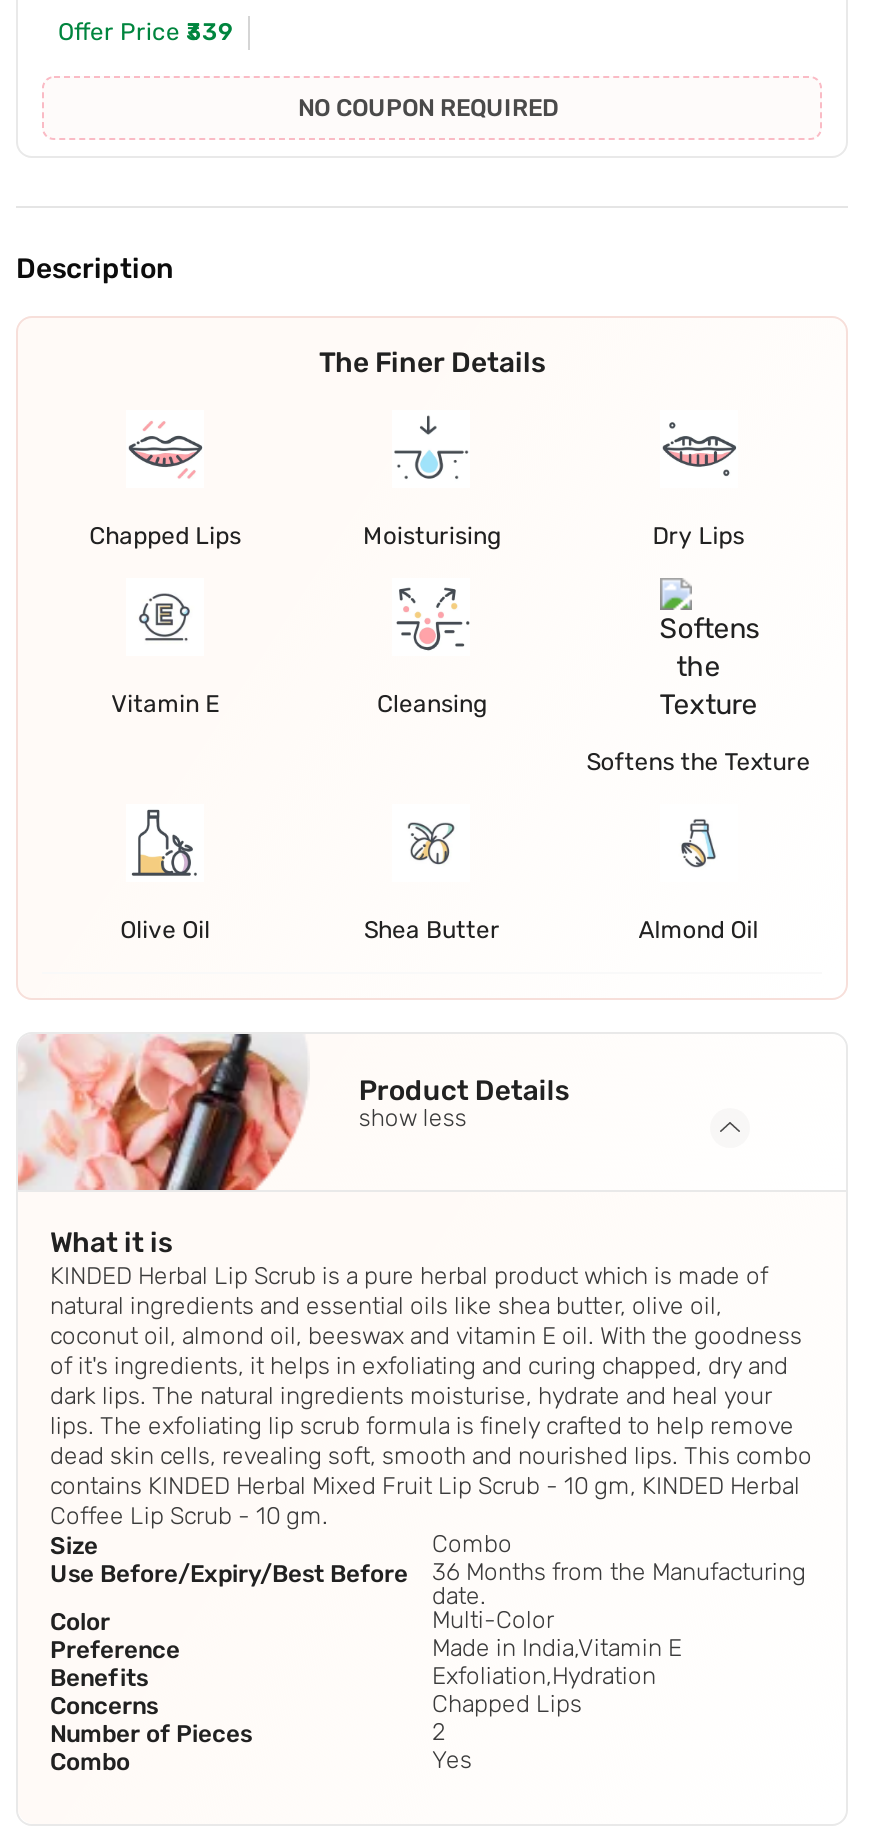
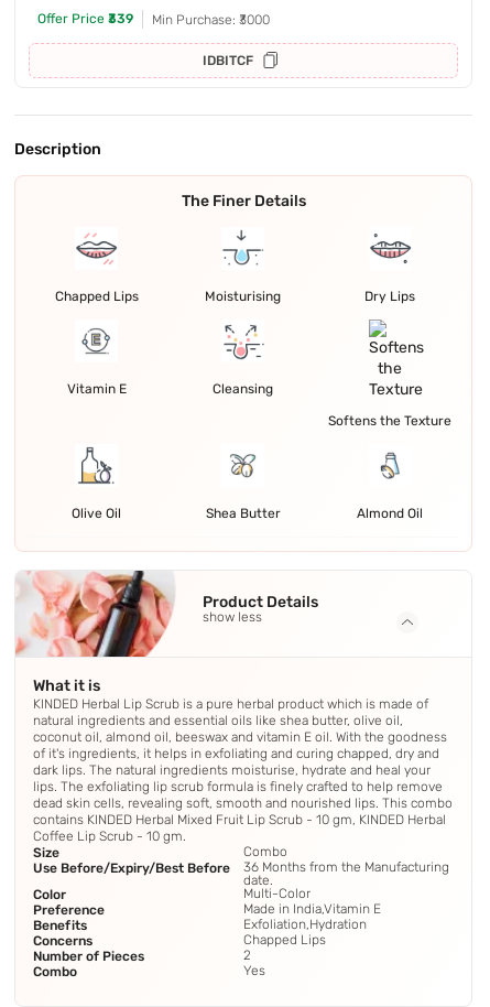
- NO COUPON REQUIRED
+ Min Purchase: ₹3000
+ IDBITCF
